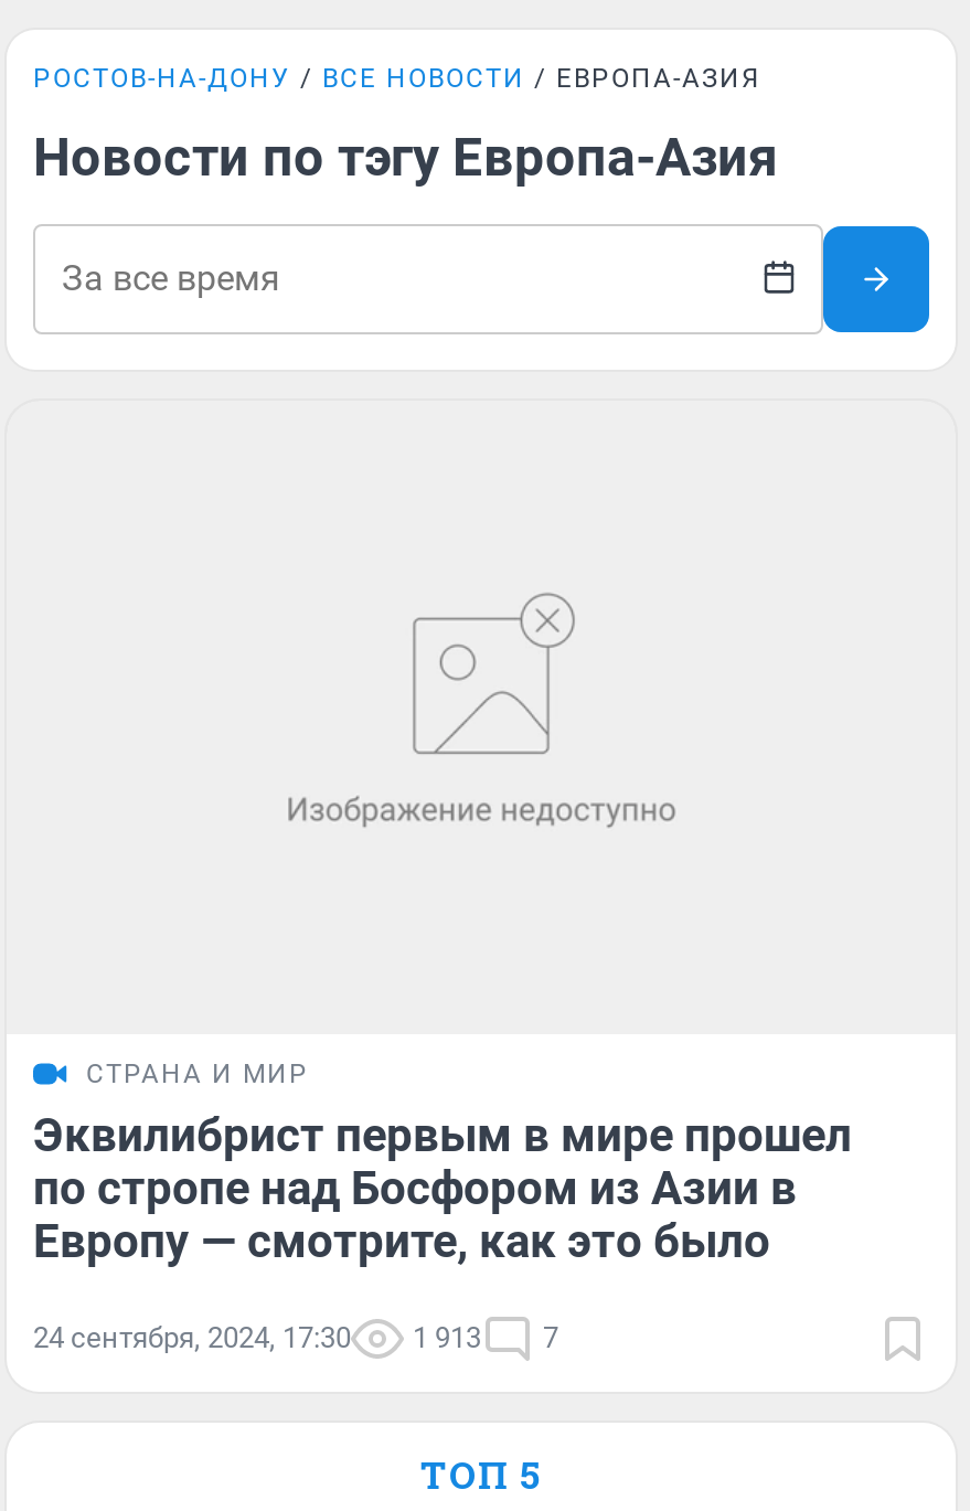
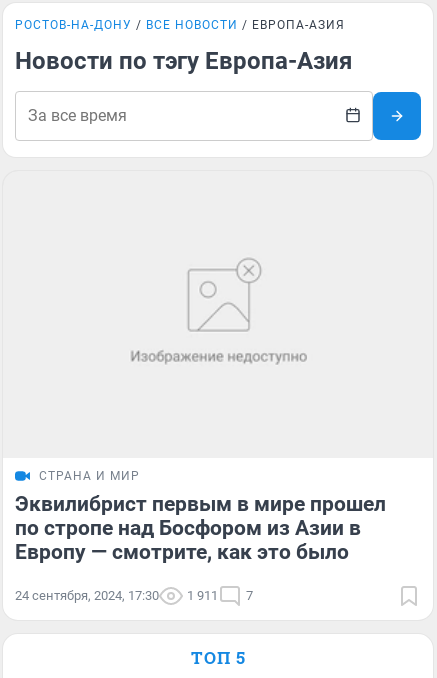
- 24 сентября, 2024, 17:30 1 913 7
+ 24 сентября, 2024, 17:30 1 911 7
